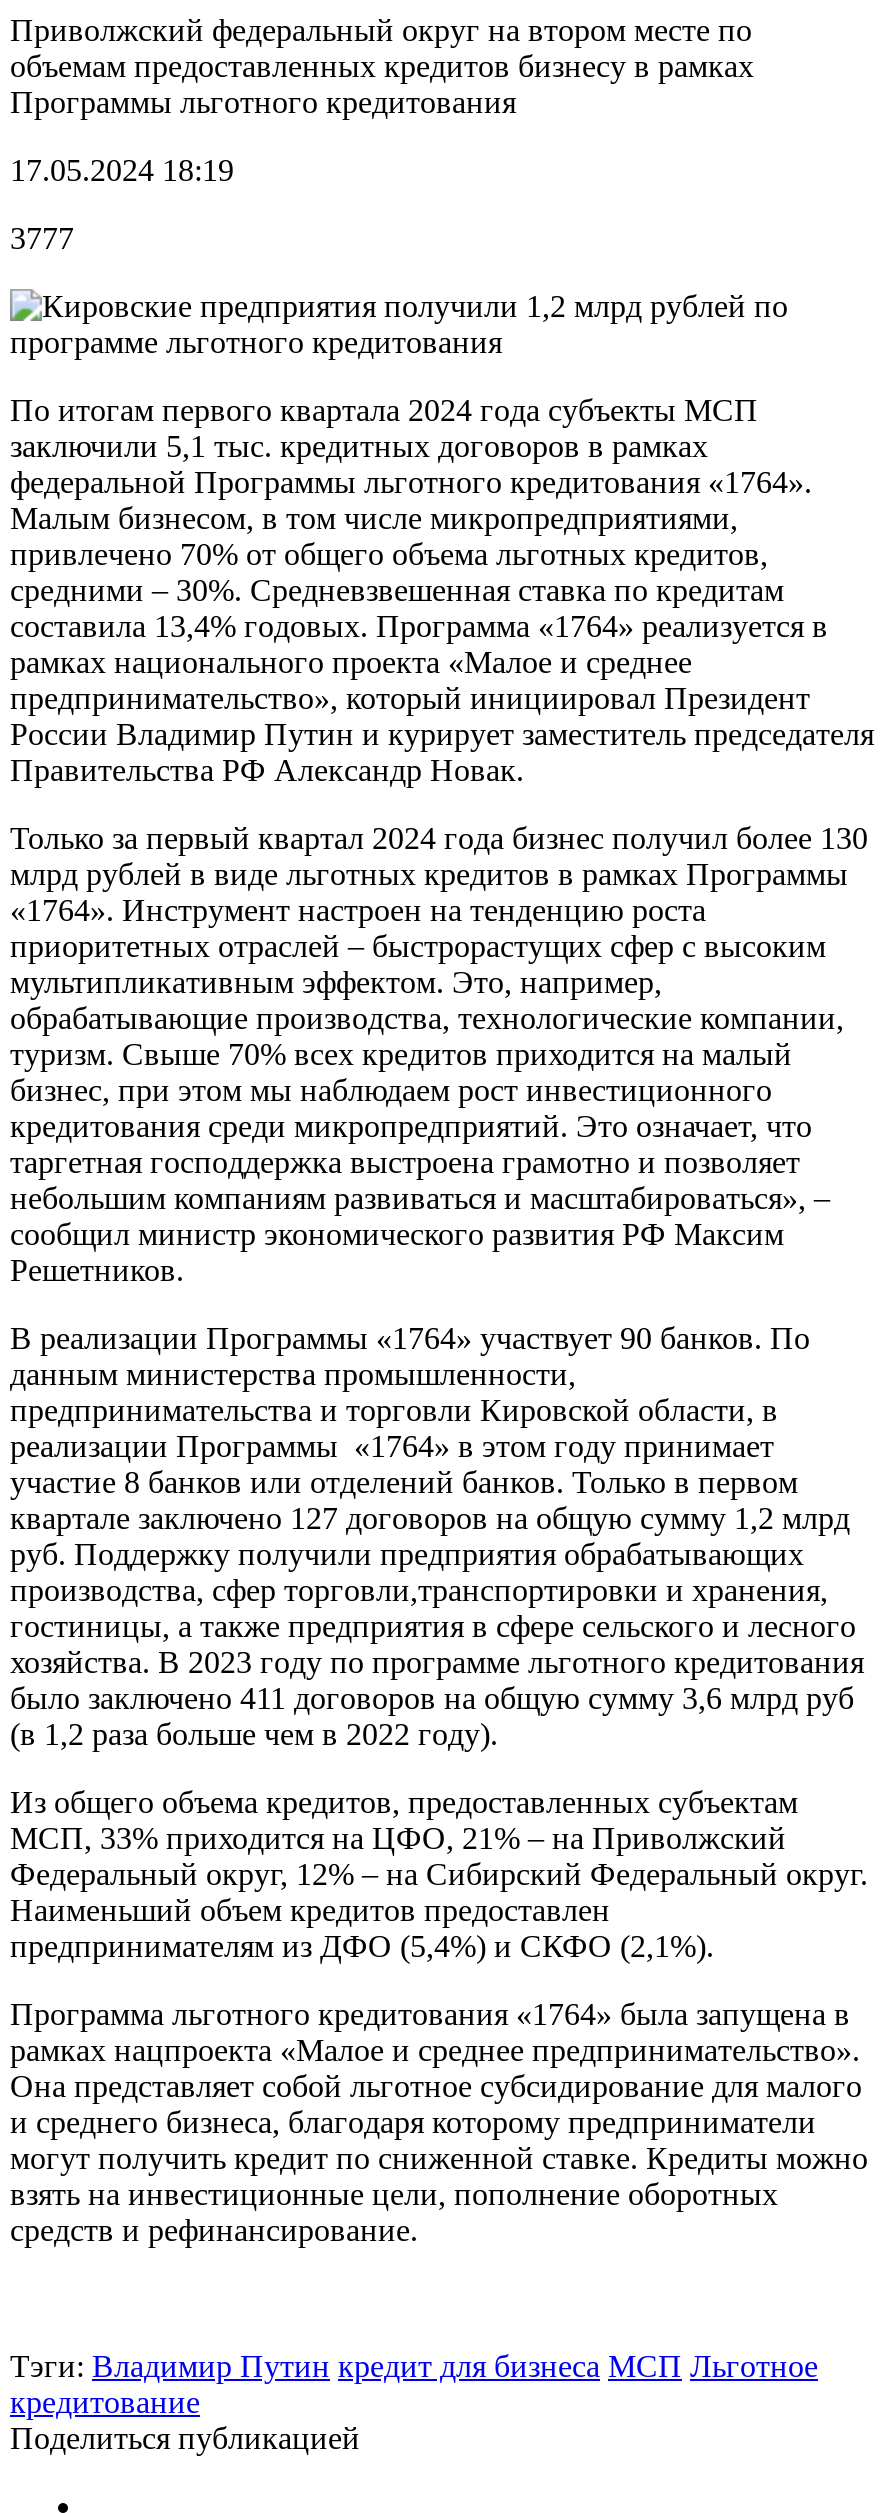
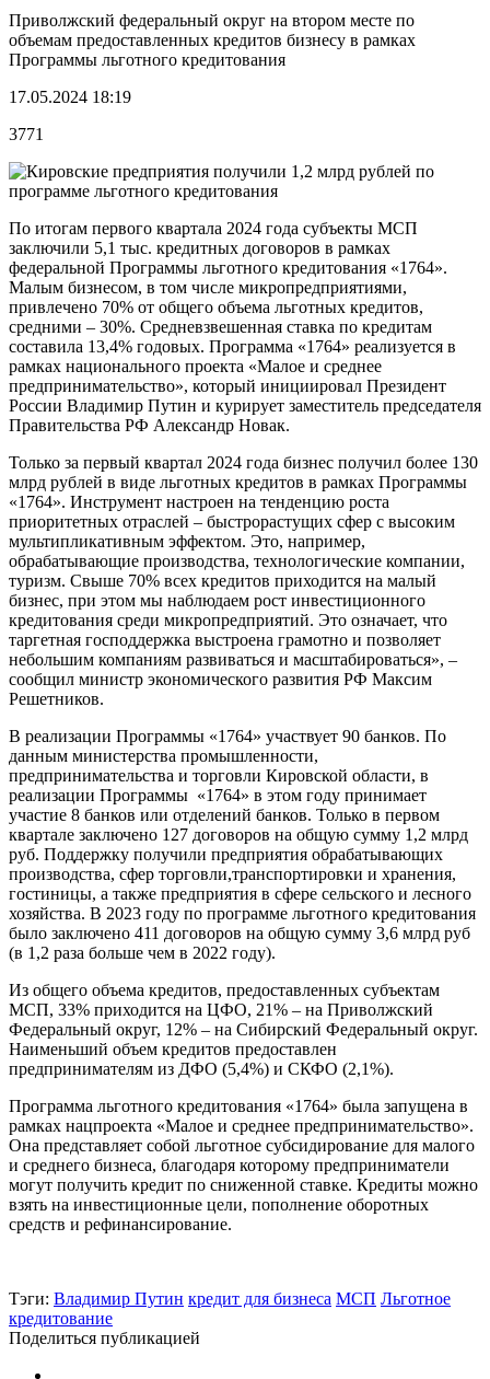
- 3777
+ 3771
